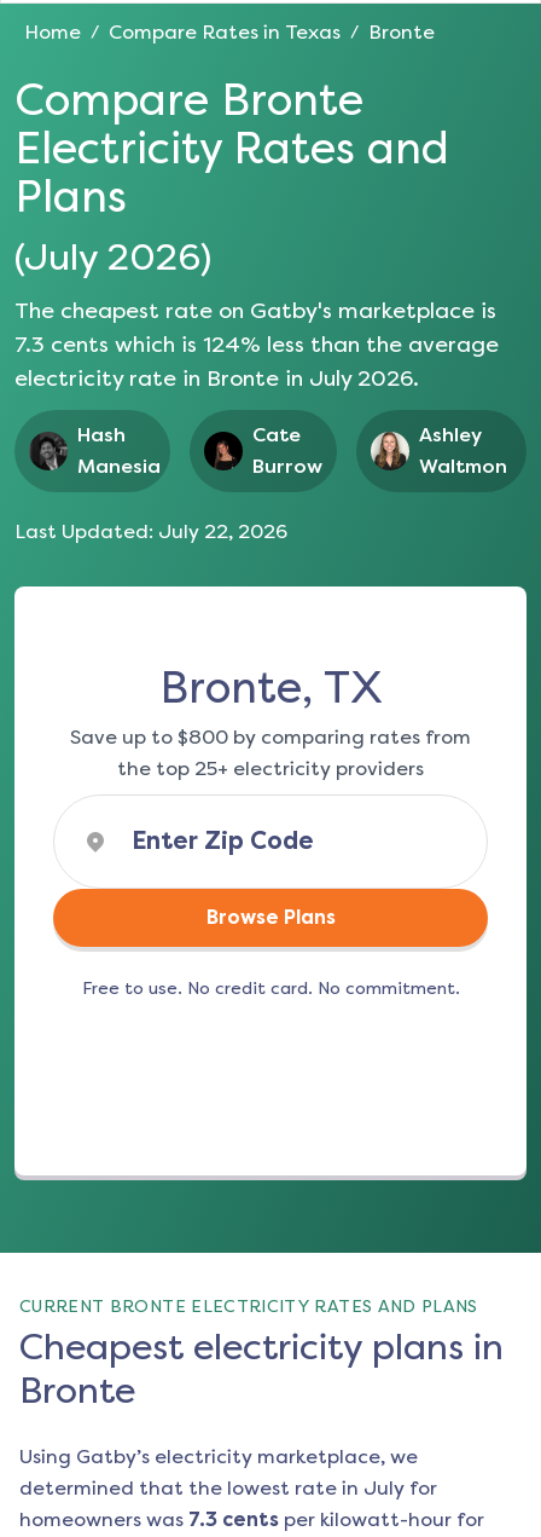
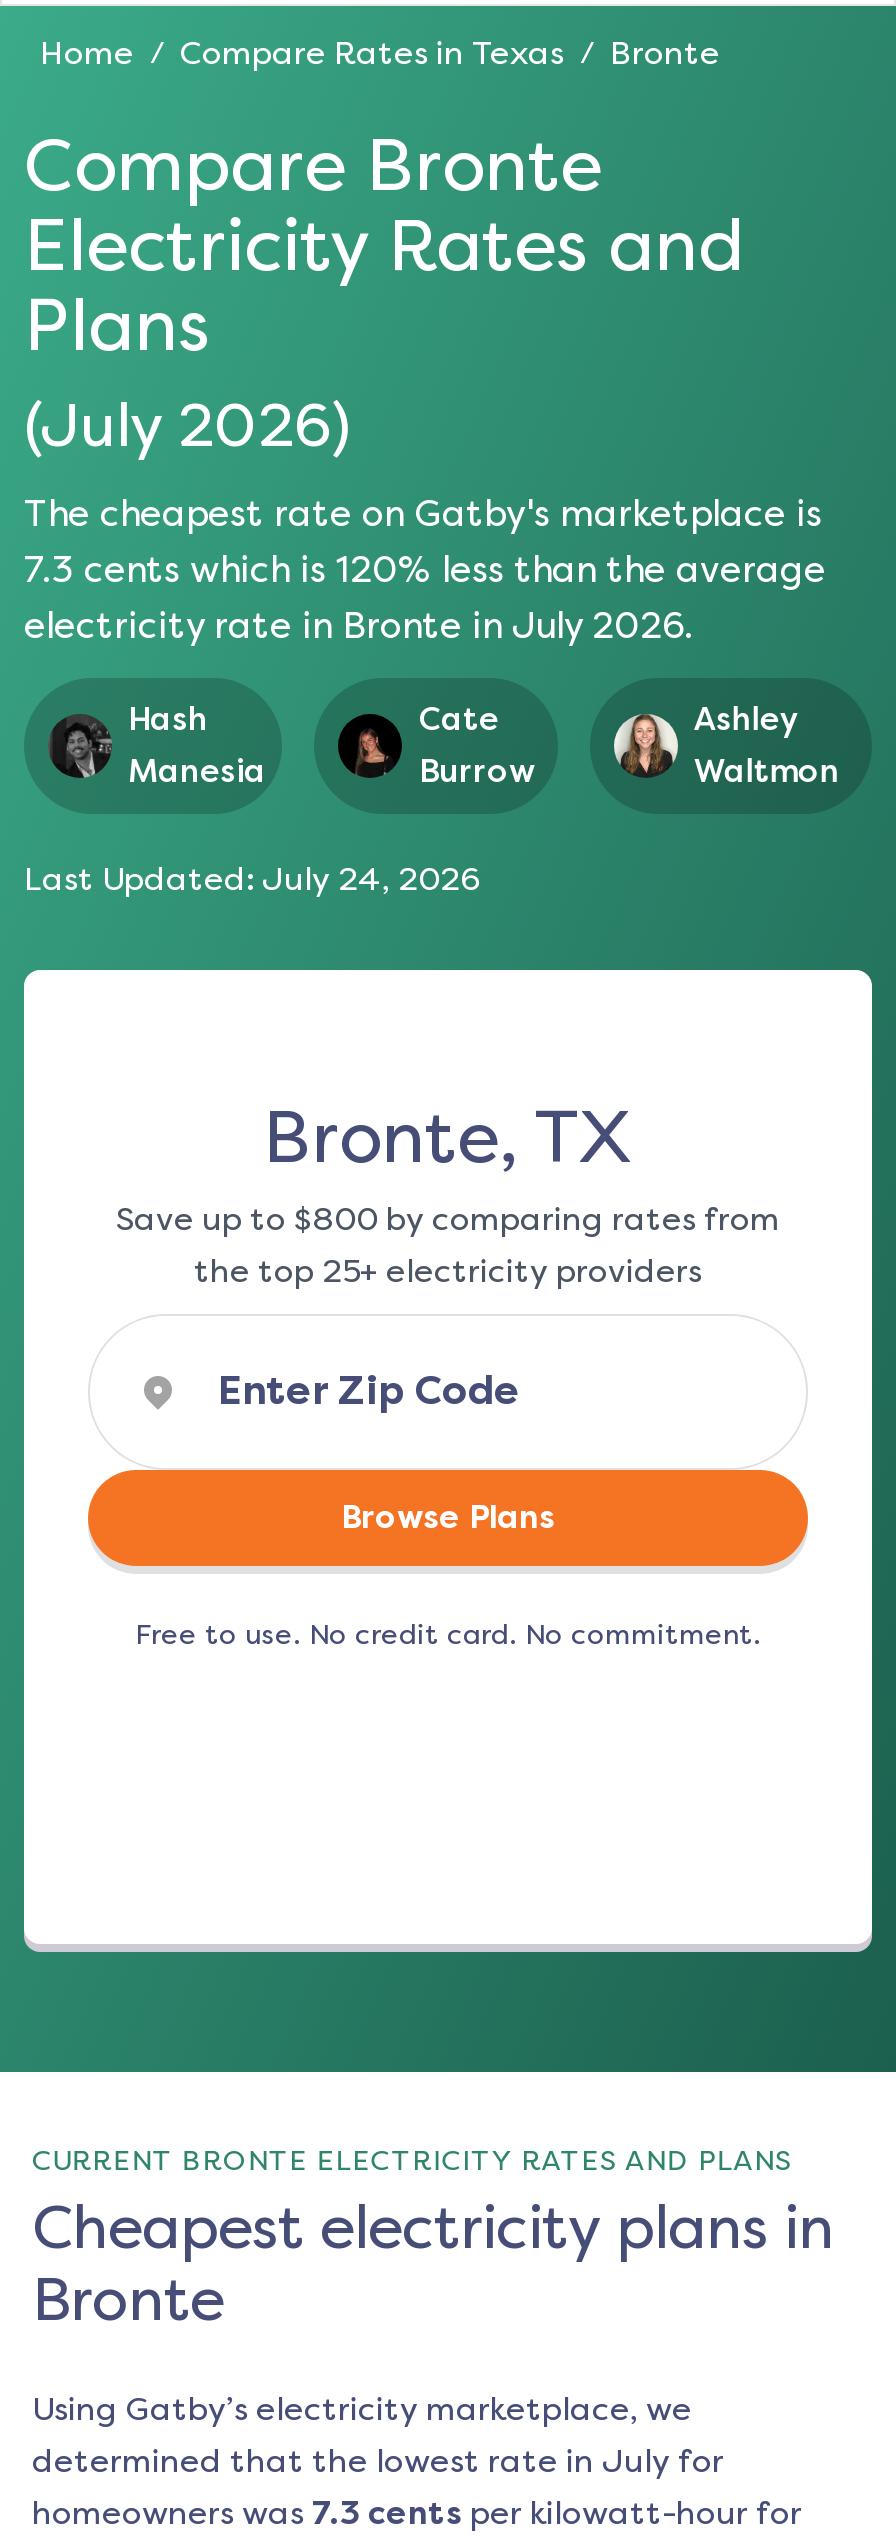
- 7.3 cents which is 124% less than the average
+ 7.3 cents which is 120% less than the average

- Last Updated: July 22, 2026
+ Last Updated: July 24, 2026
